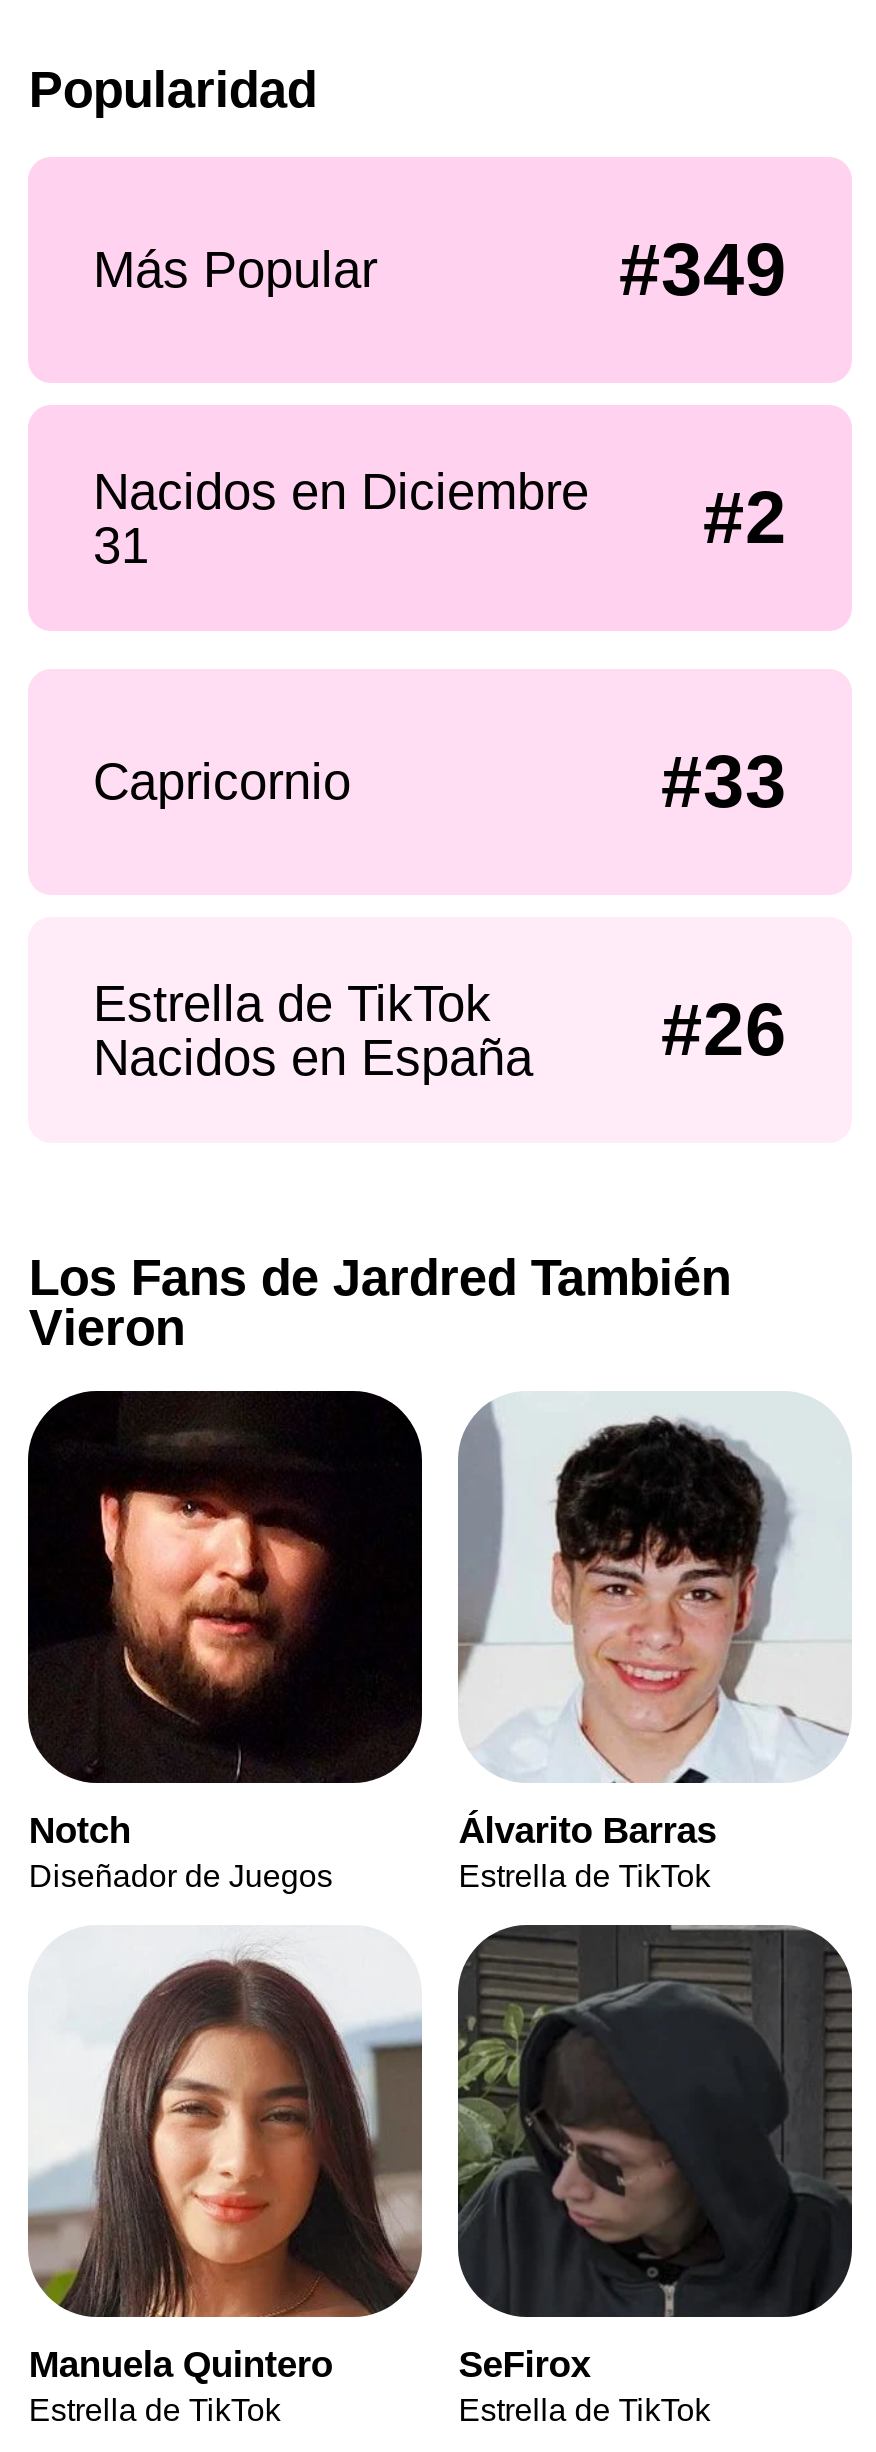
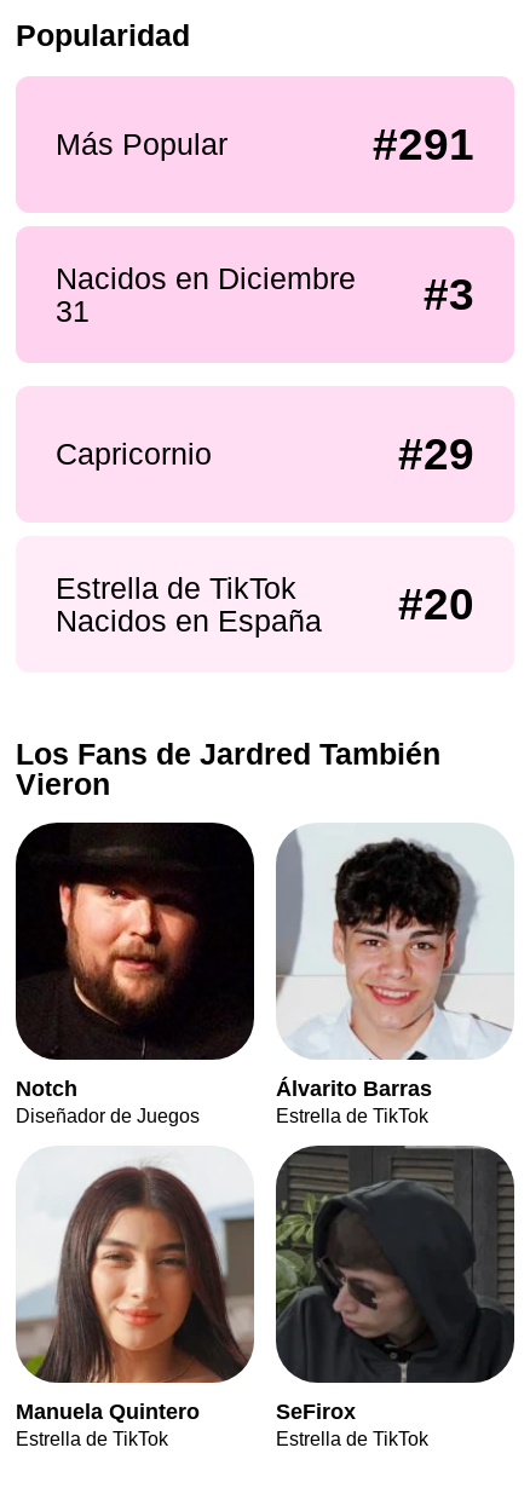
- #349
+ #291

- #2
+ #3

- #33
+ #29

- #26
+ #20
